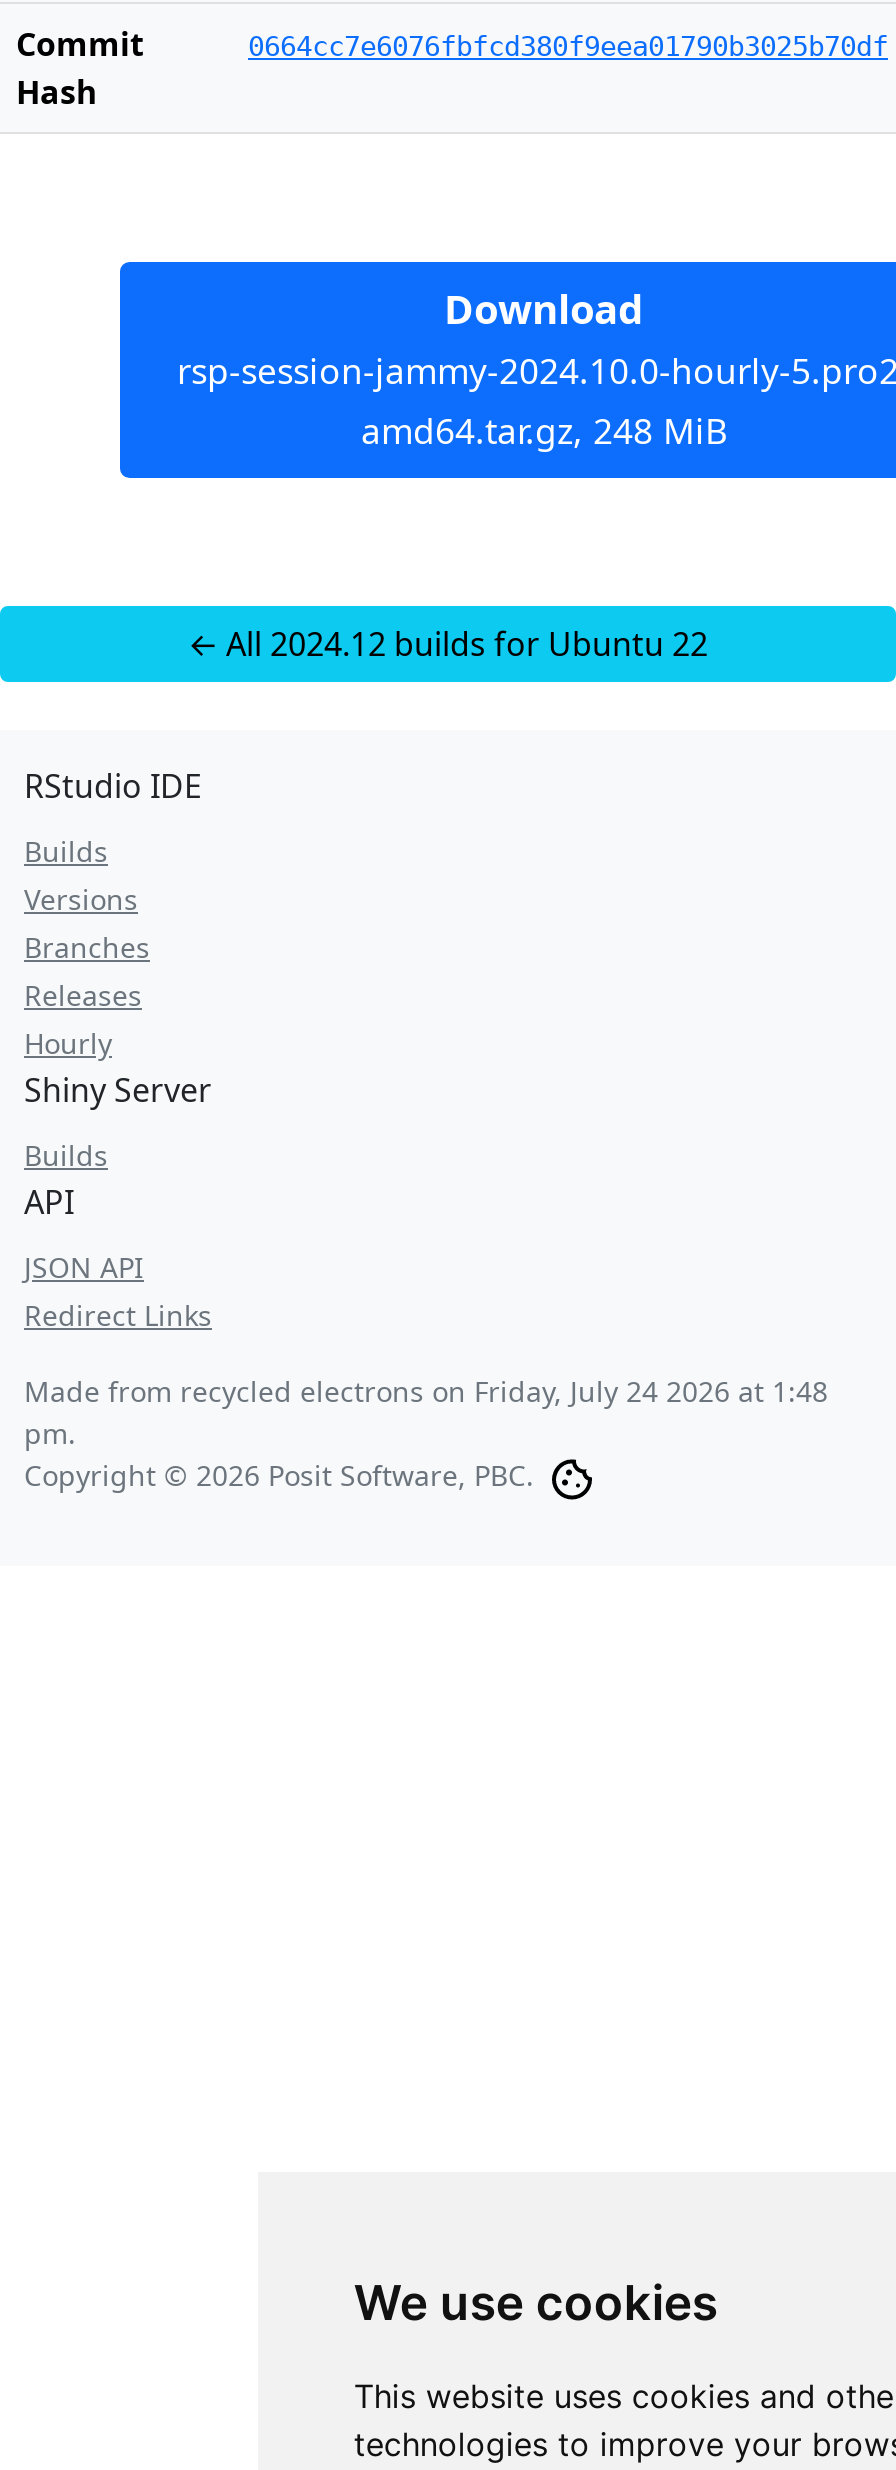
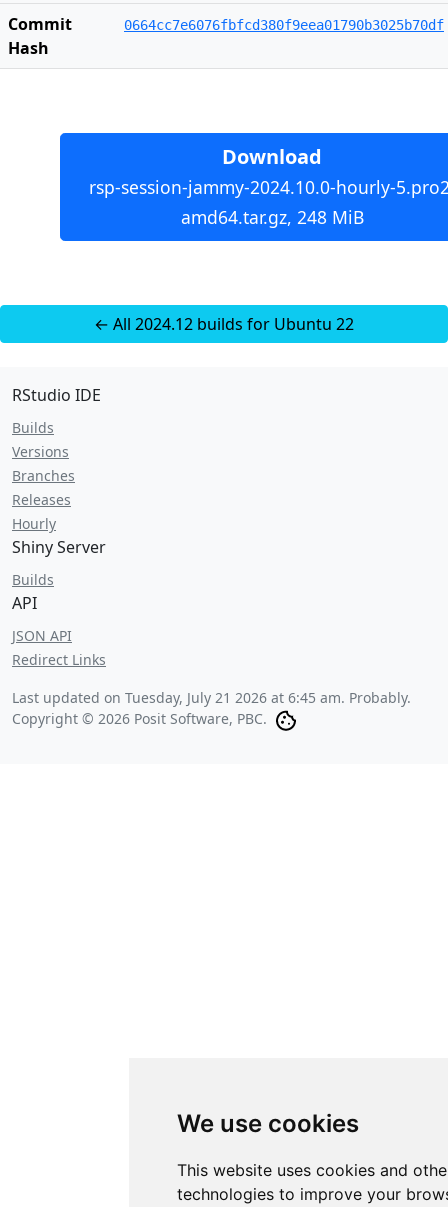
- Made from recycled electrons on Friday, July 24 2026 at 1:48
- pm.
+ Last updated on Tuesday, July 21 2026 at 6:45 am. Probably.
